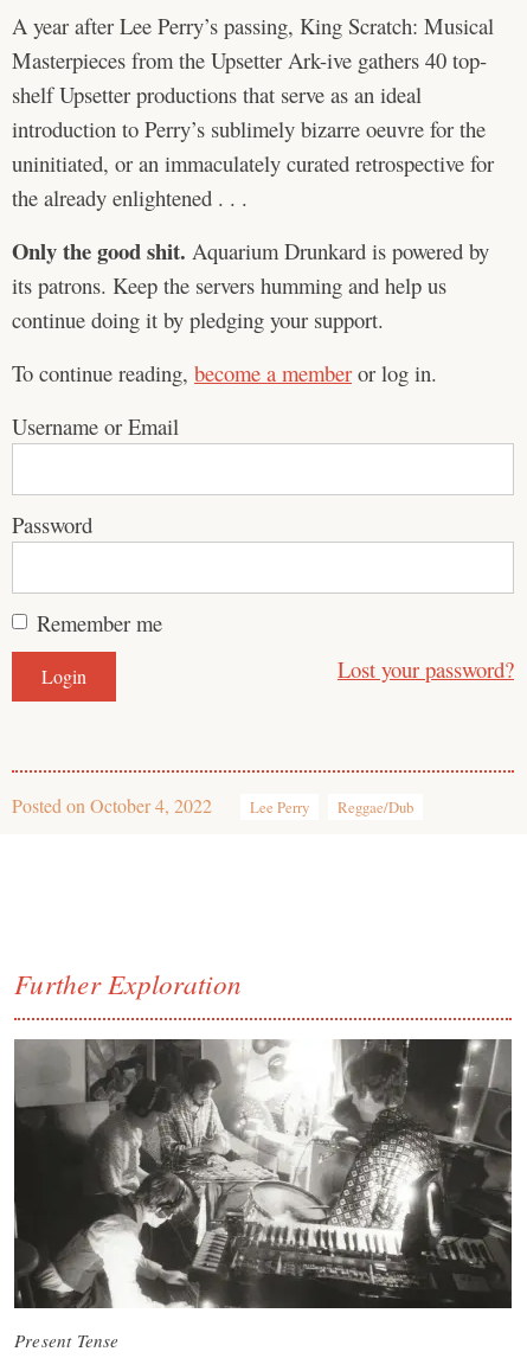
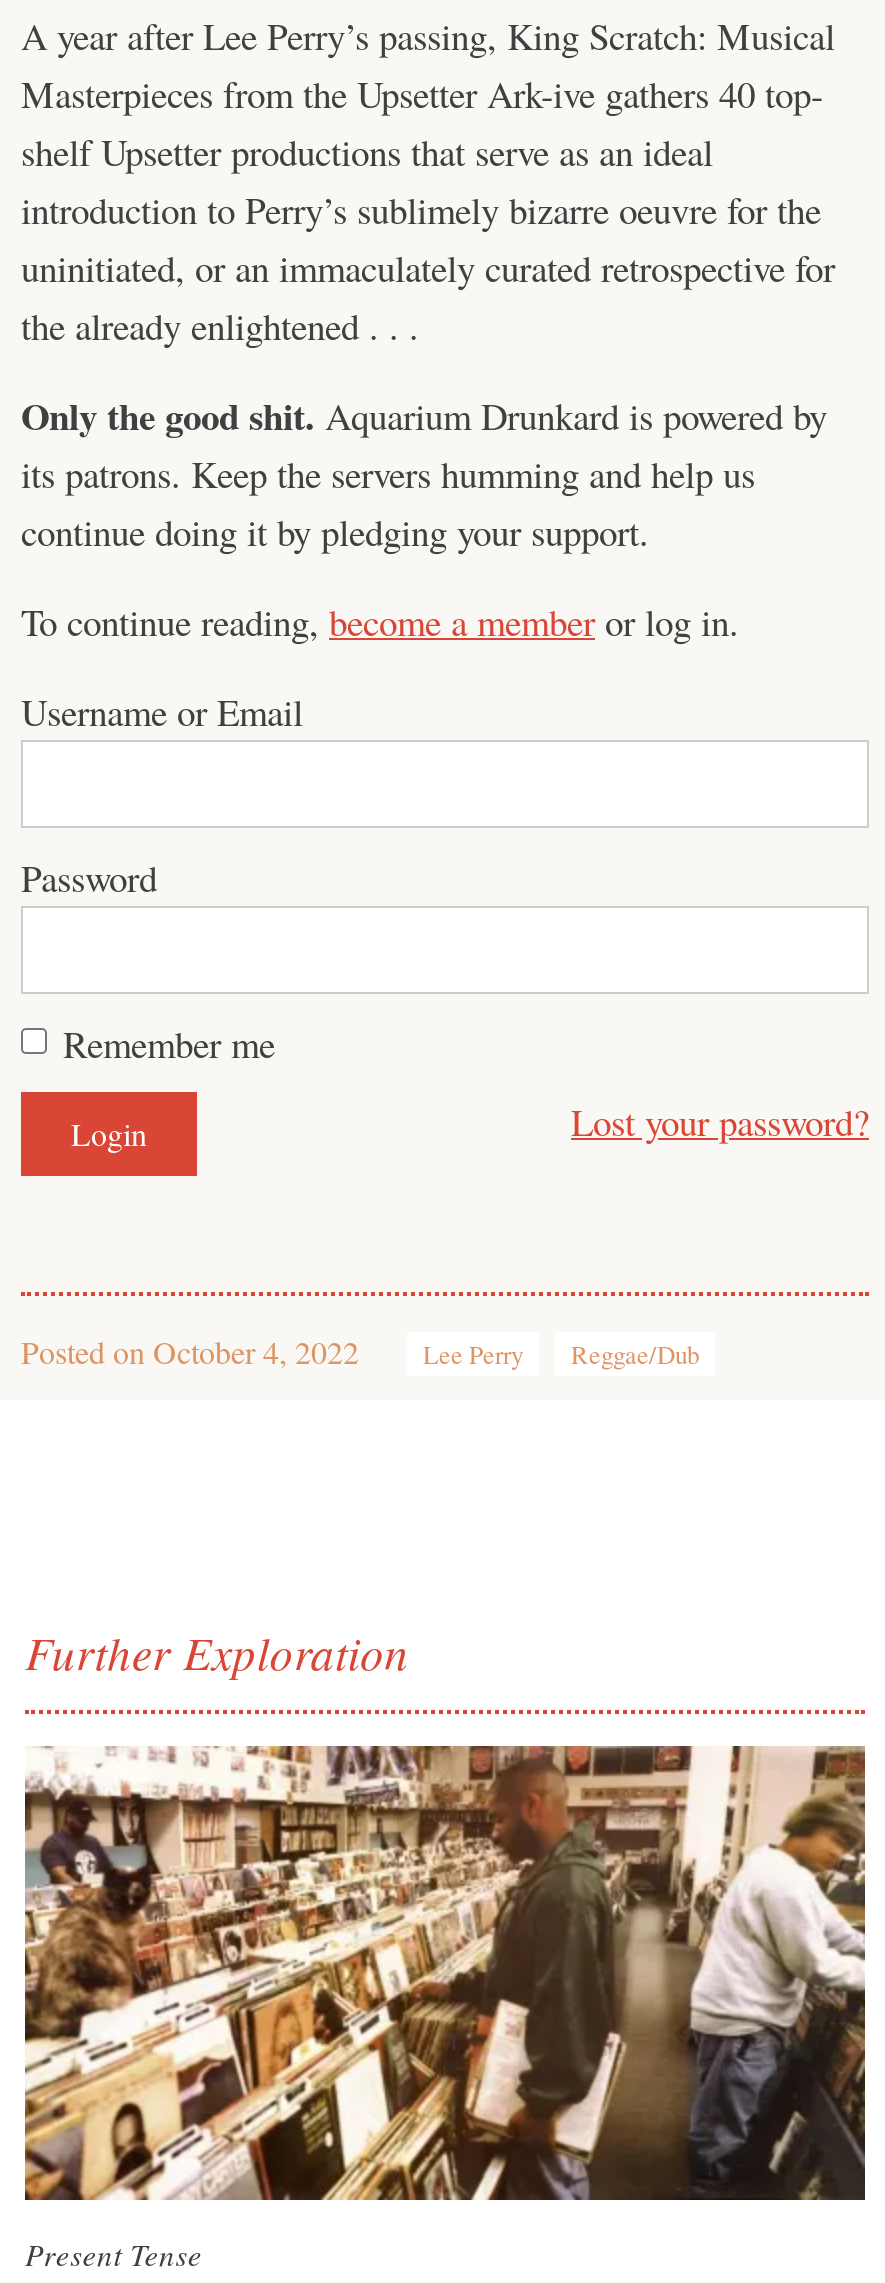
- [image]
+ [image]
